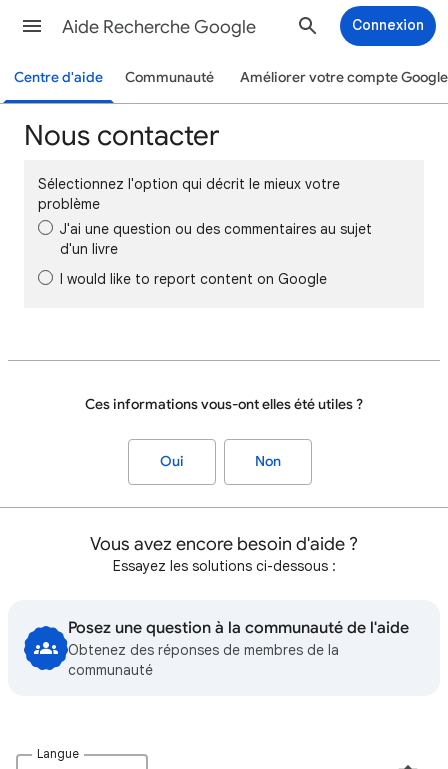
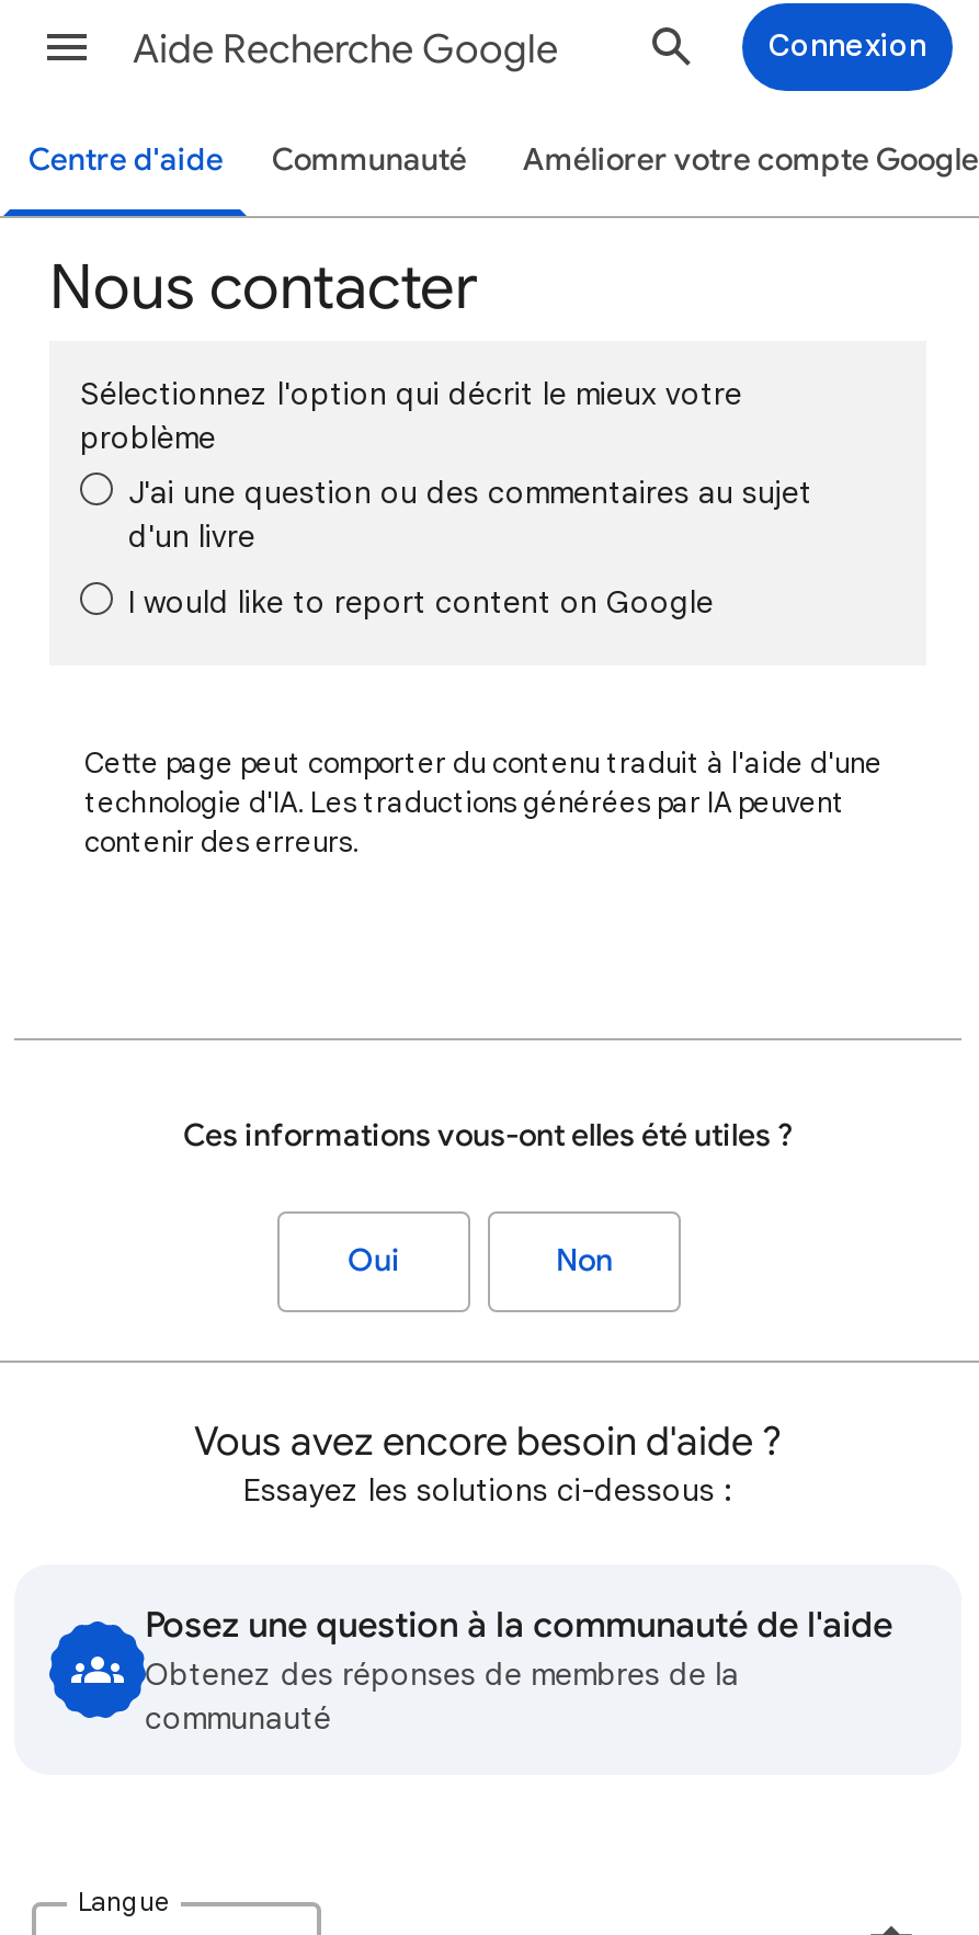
+ Cette page peut comporter du contenu traduit à l'aide d'une
+ technologie d'IA. Les traductions générées par IA peuvent
+ contenir des erreurs.
